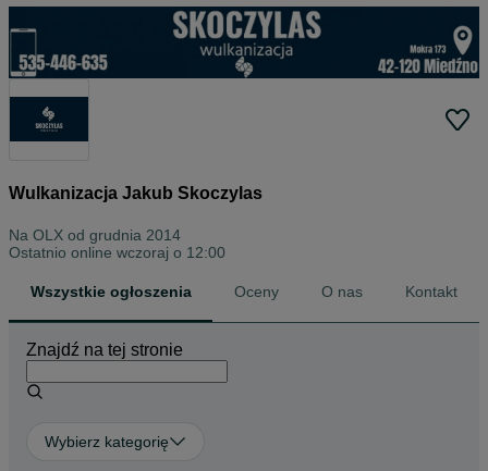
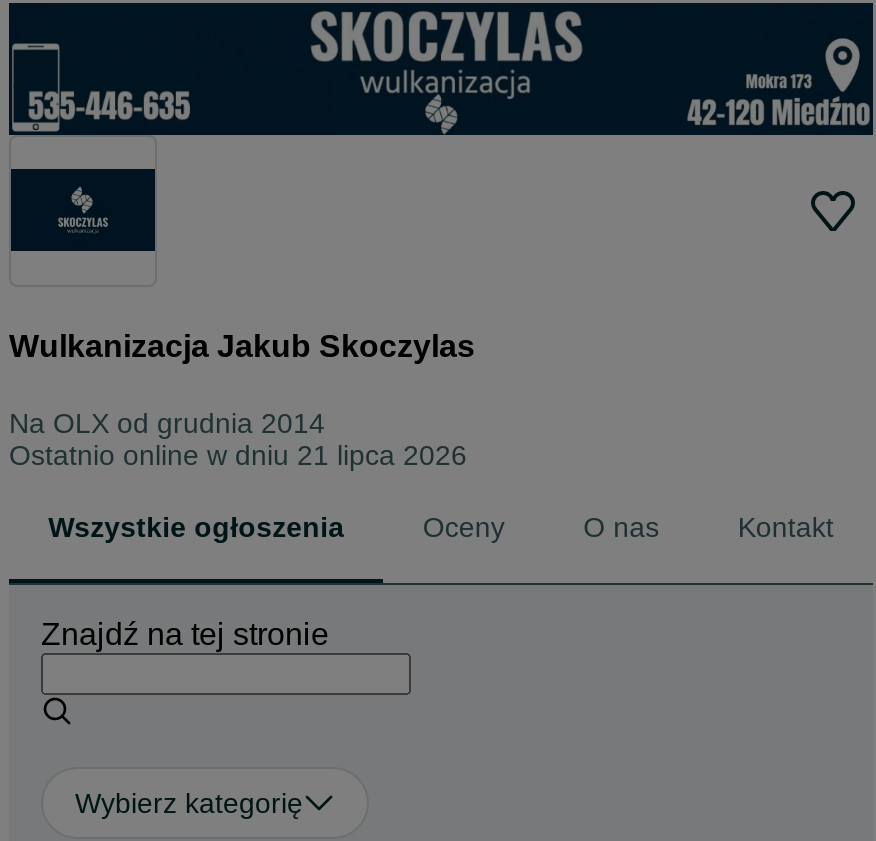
- Ostatnio online wczoraj o 12:00
+ Ostatnio online w dniu 21 lipca 2026
